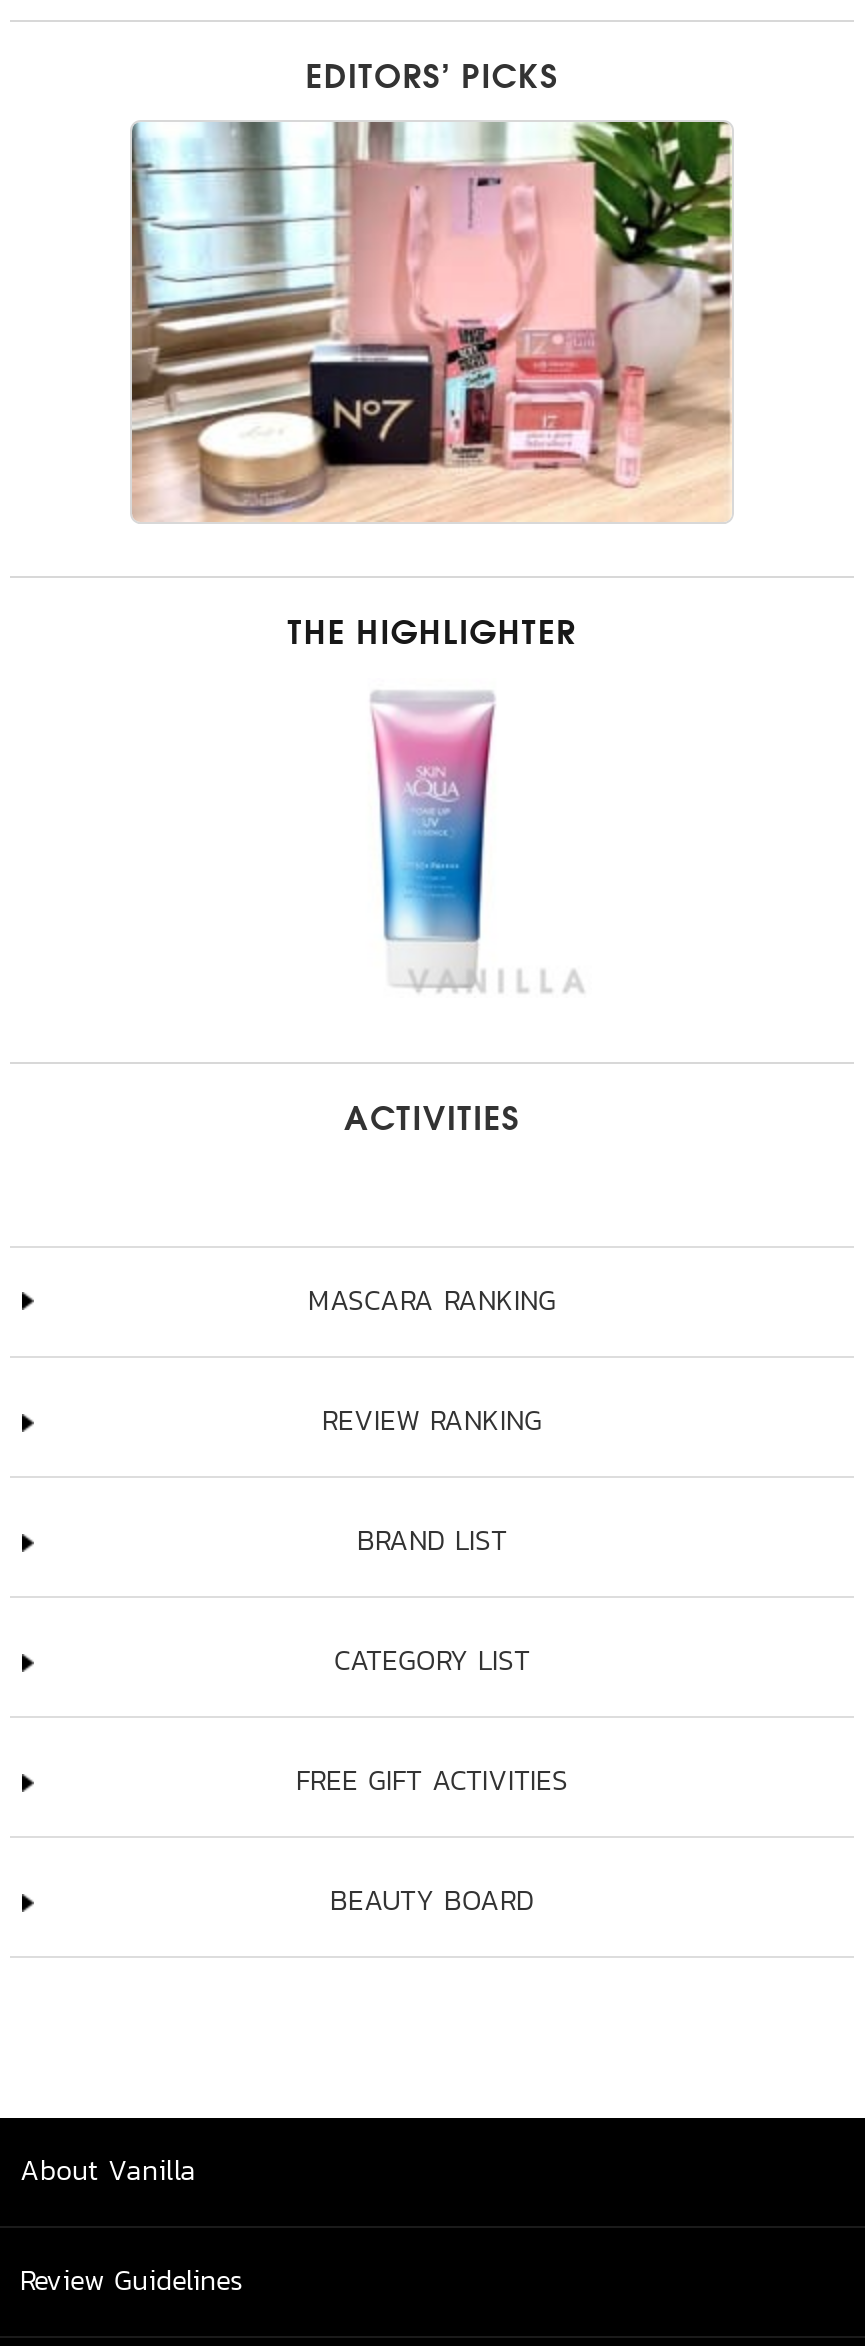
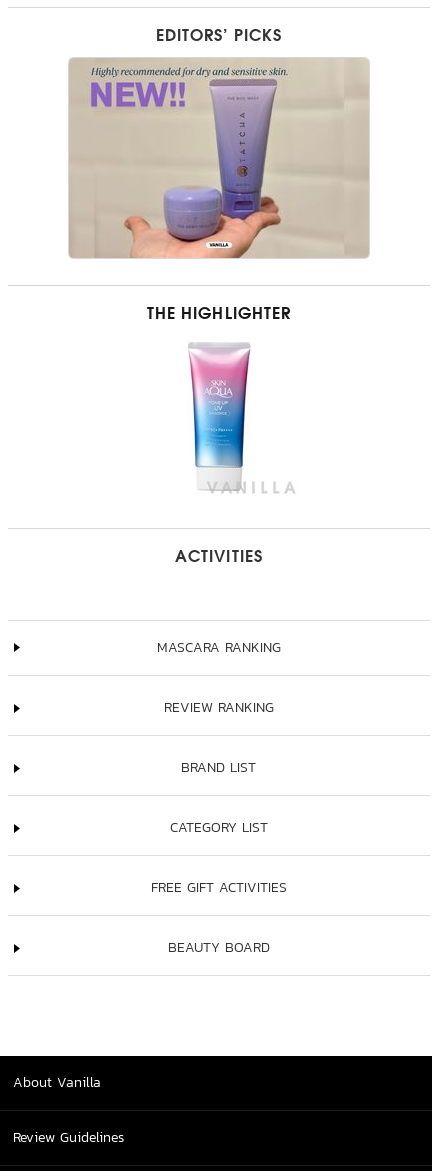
- [image]
+ [image]
